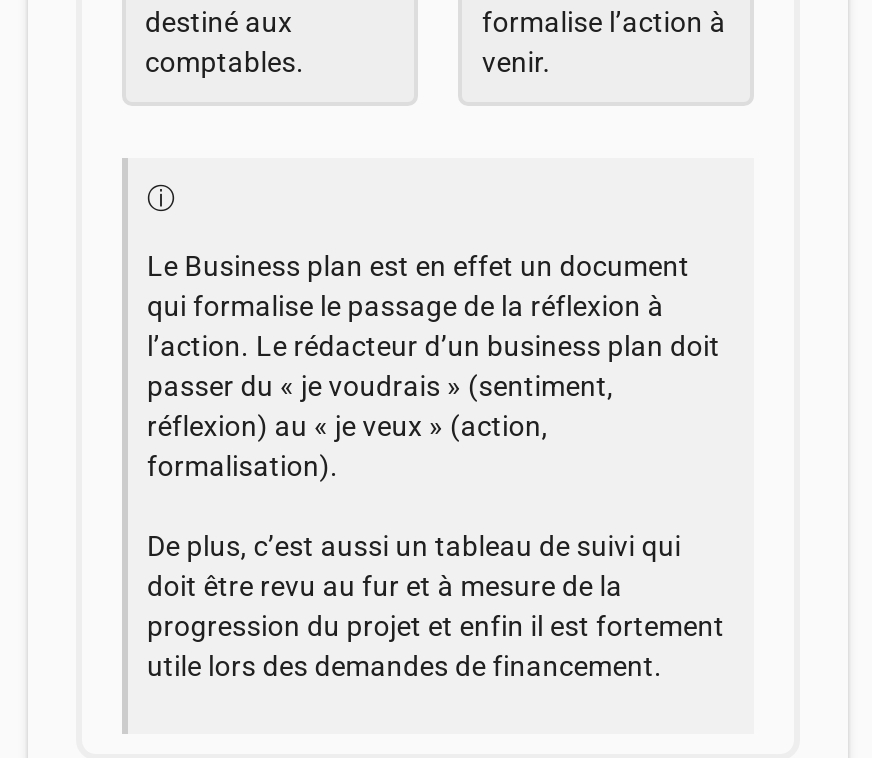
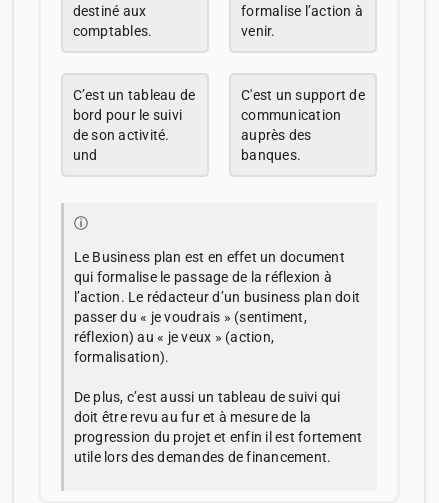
+ C’est un tableau de
+ bord pour le suivi
+ de son activité.
+ und

+ C'est un support de
+ communication
+ auprès des
+ banques.
